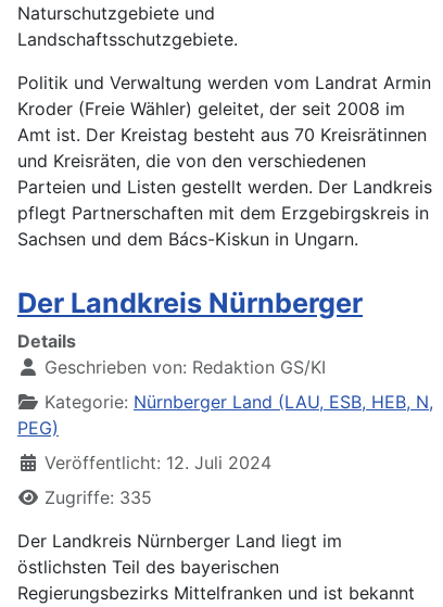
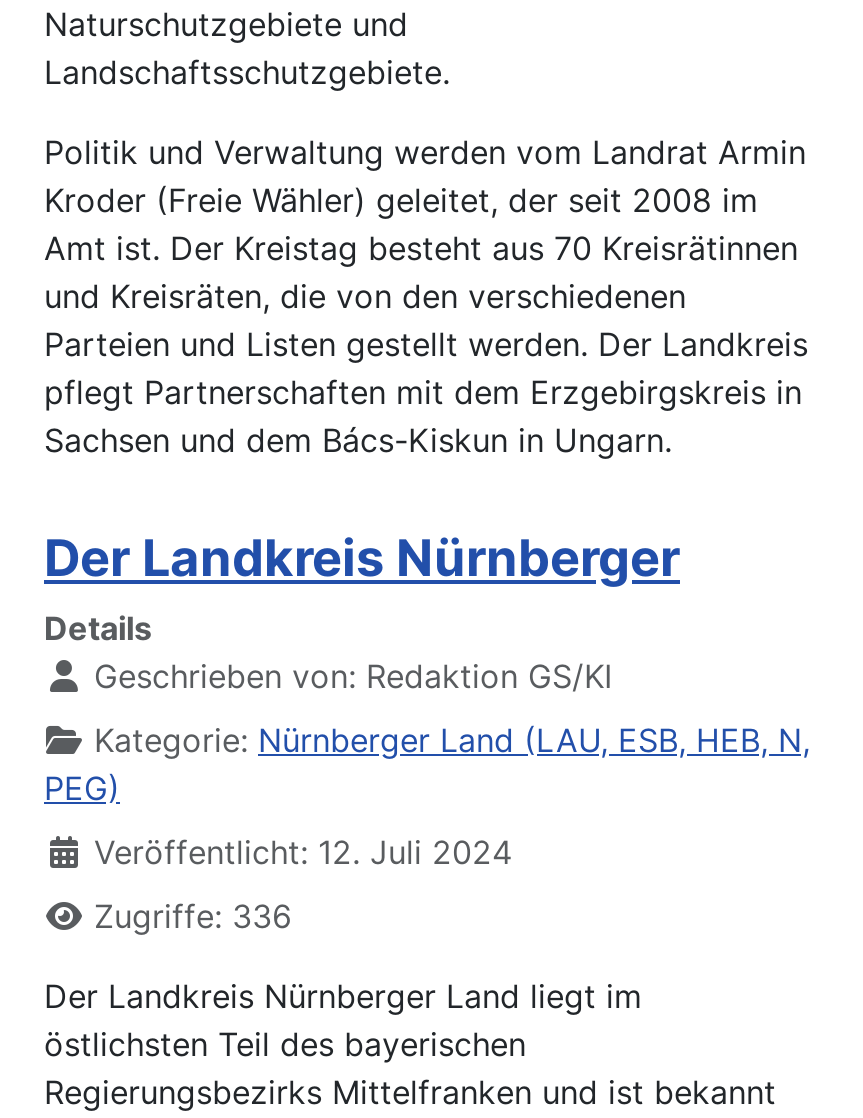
- Zugriffe: 335
+ Zugriffe: 336
